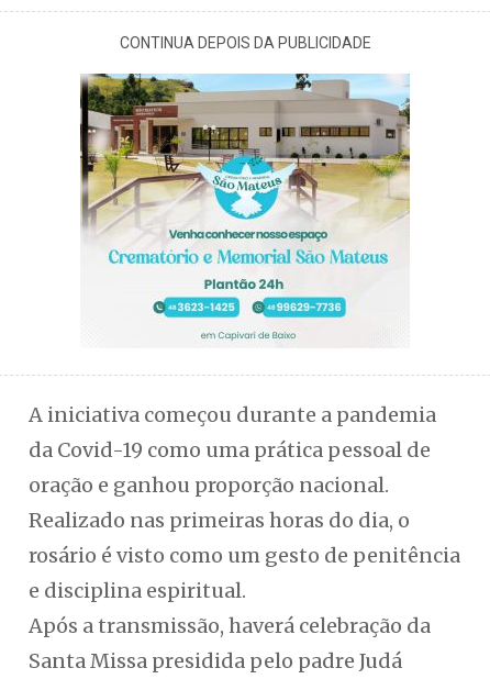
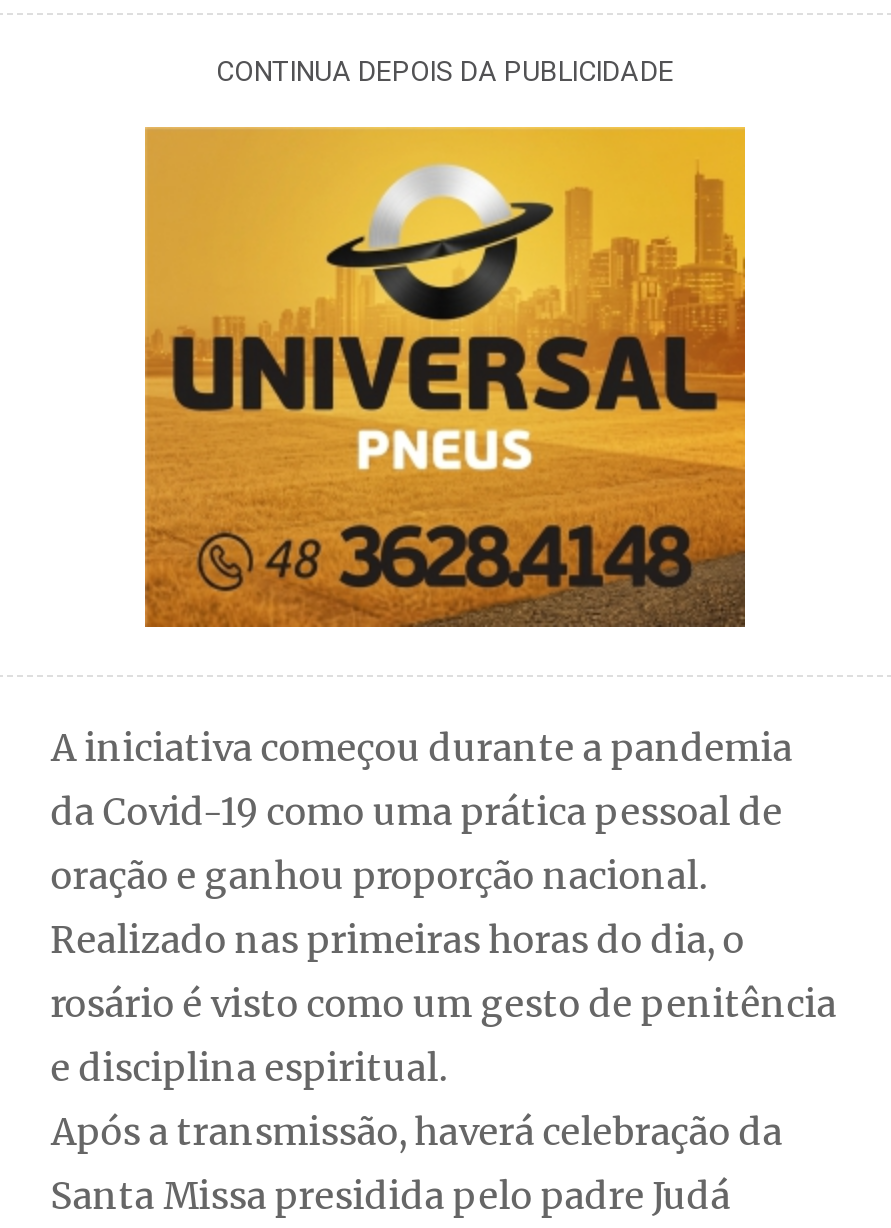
- [image]
+ [image]
